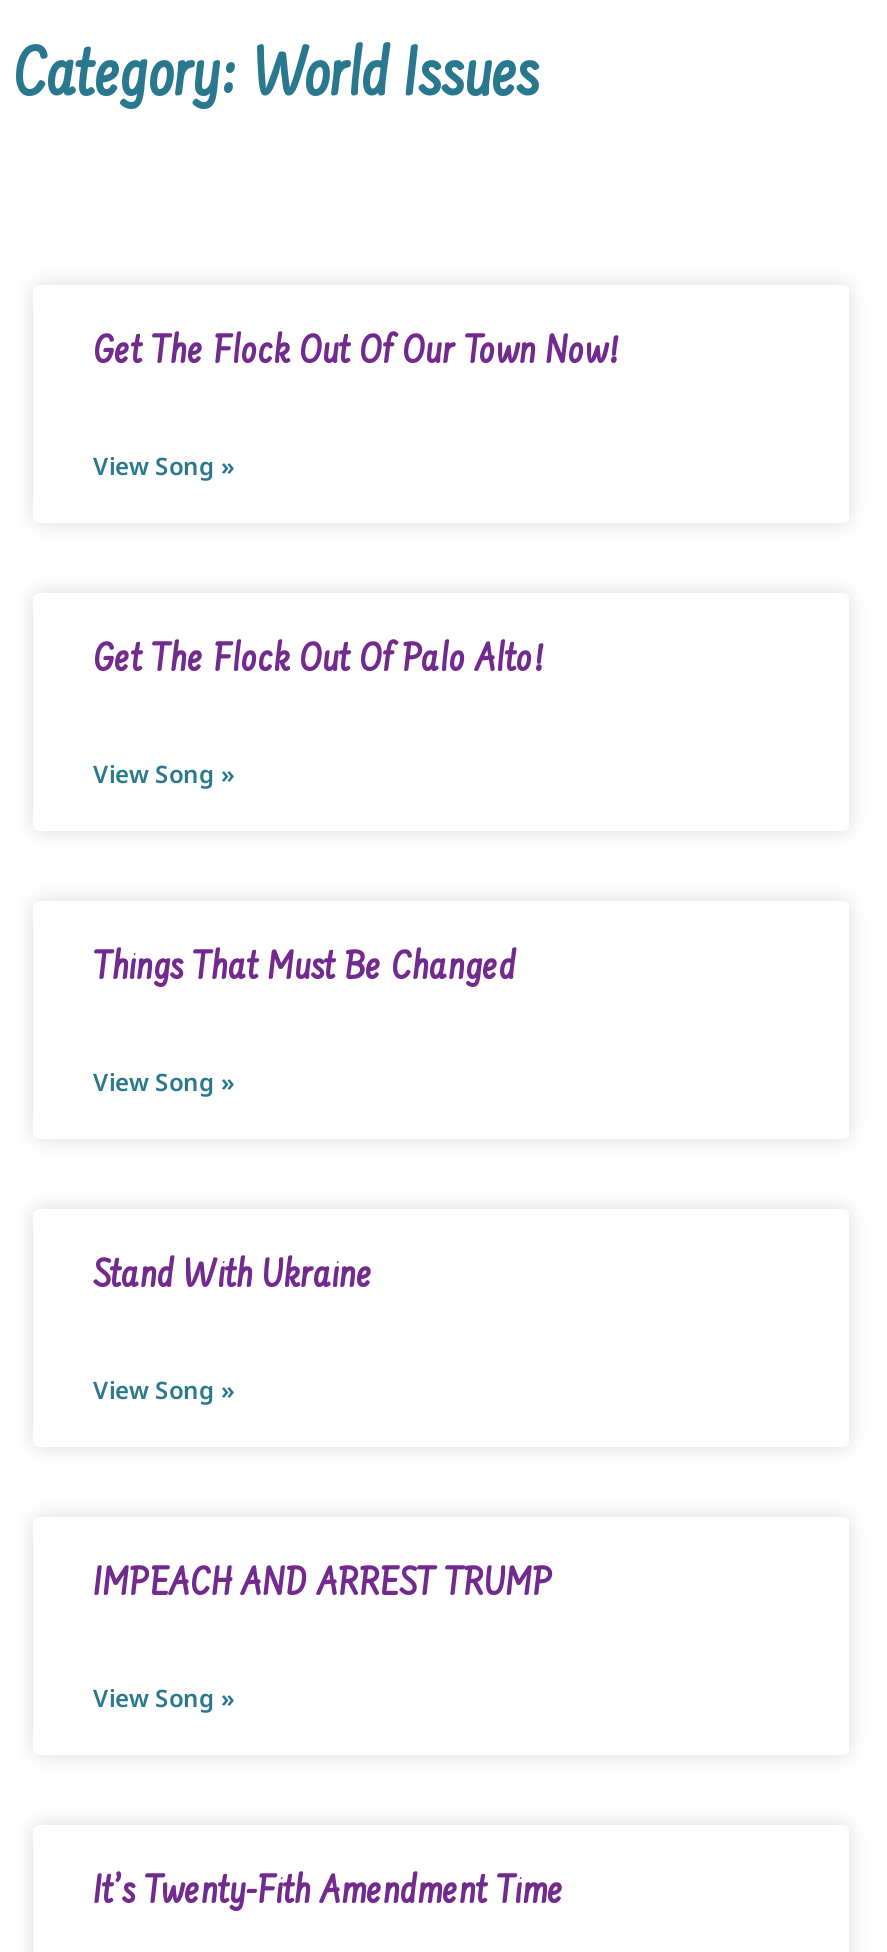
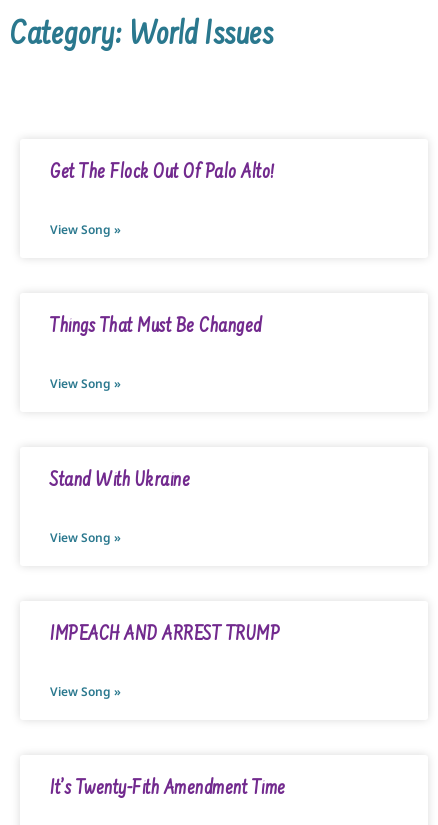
- Get The Flock Out Of Our Town Now!
- View Song »
